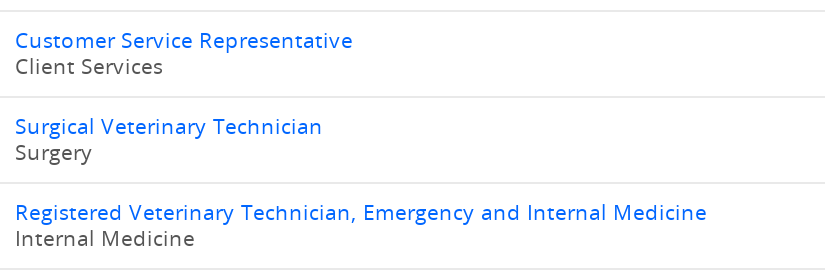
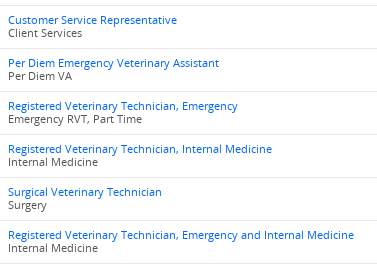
+ Per Diem Emergency Veterinary Assistant
+ Per Diem VA
+ Registered Veterinary Technician, Emergency
+ Emergency RVT, Part Time
+ Registered Veterinary Technician, Internal Medicine
+ Internal Medicine
